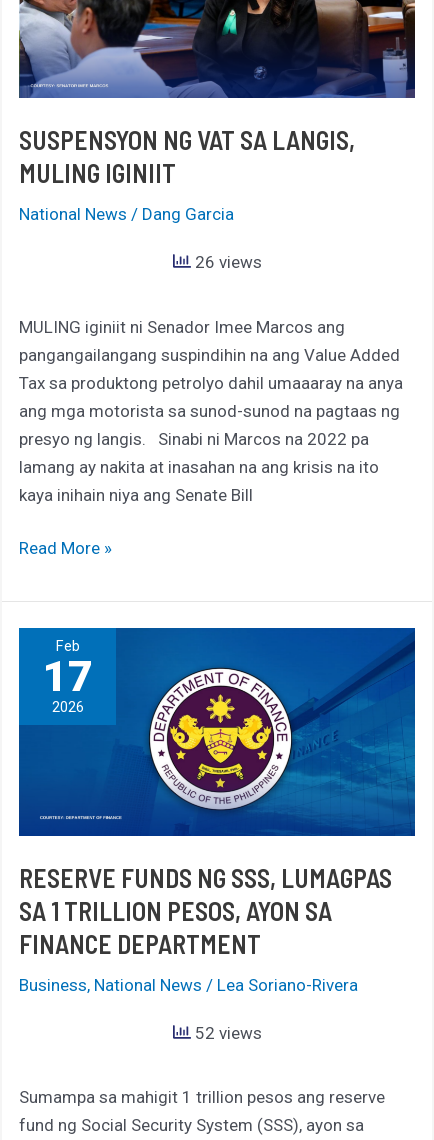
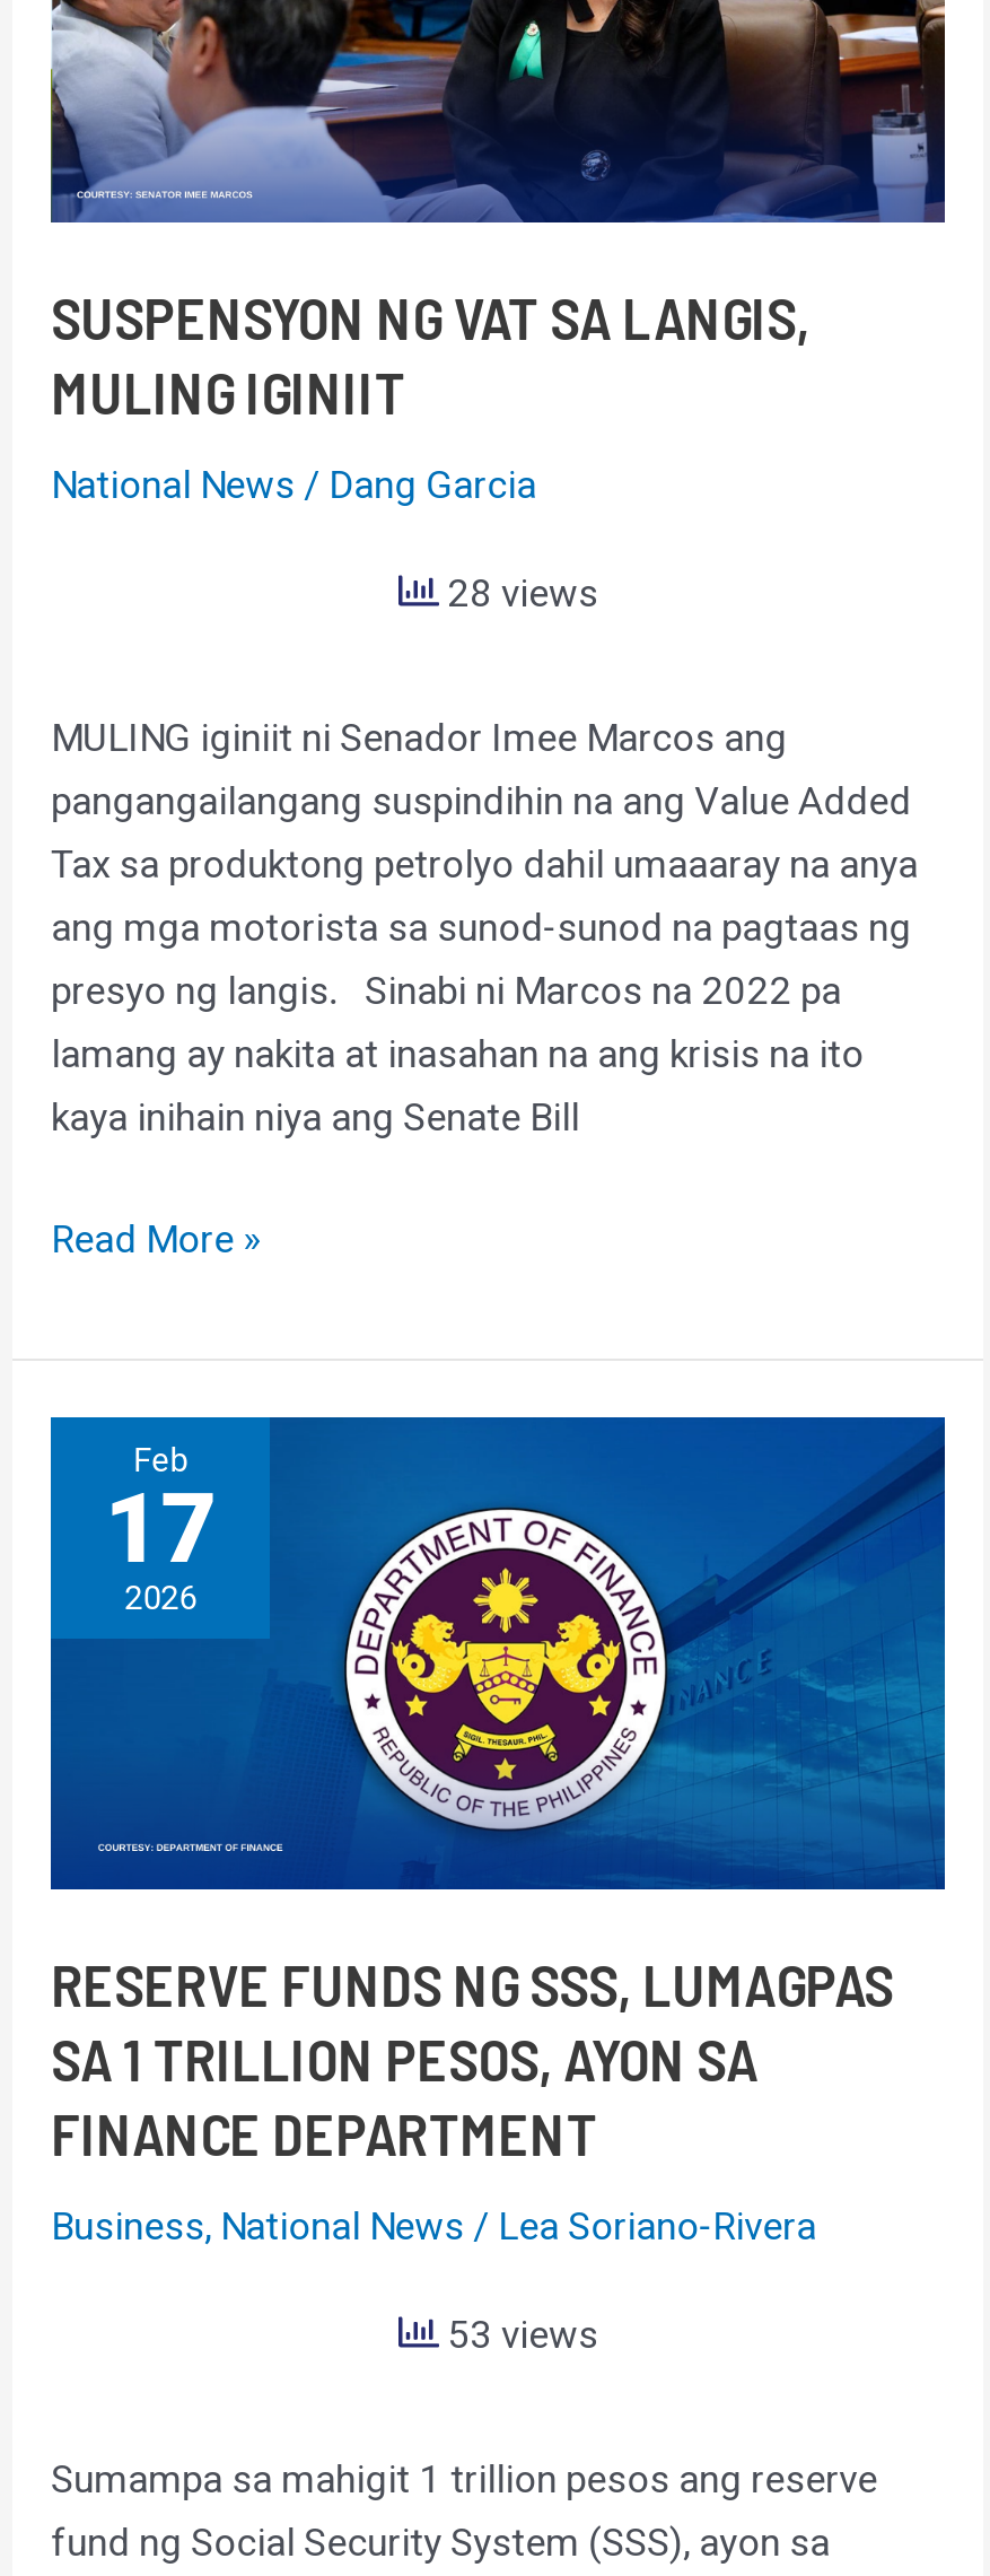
- 26 views
+ 28 views

- 52 views
+ 53 views
